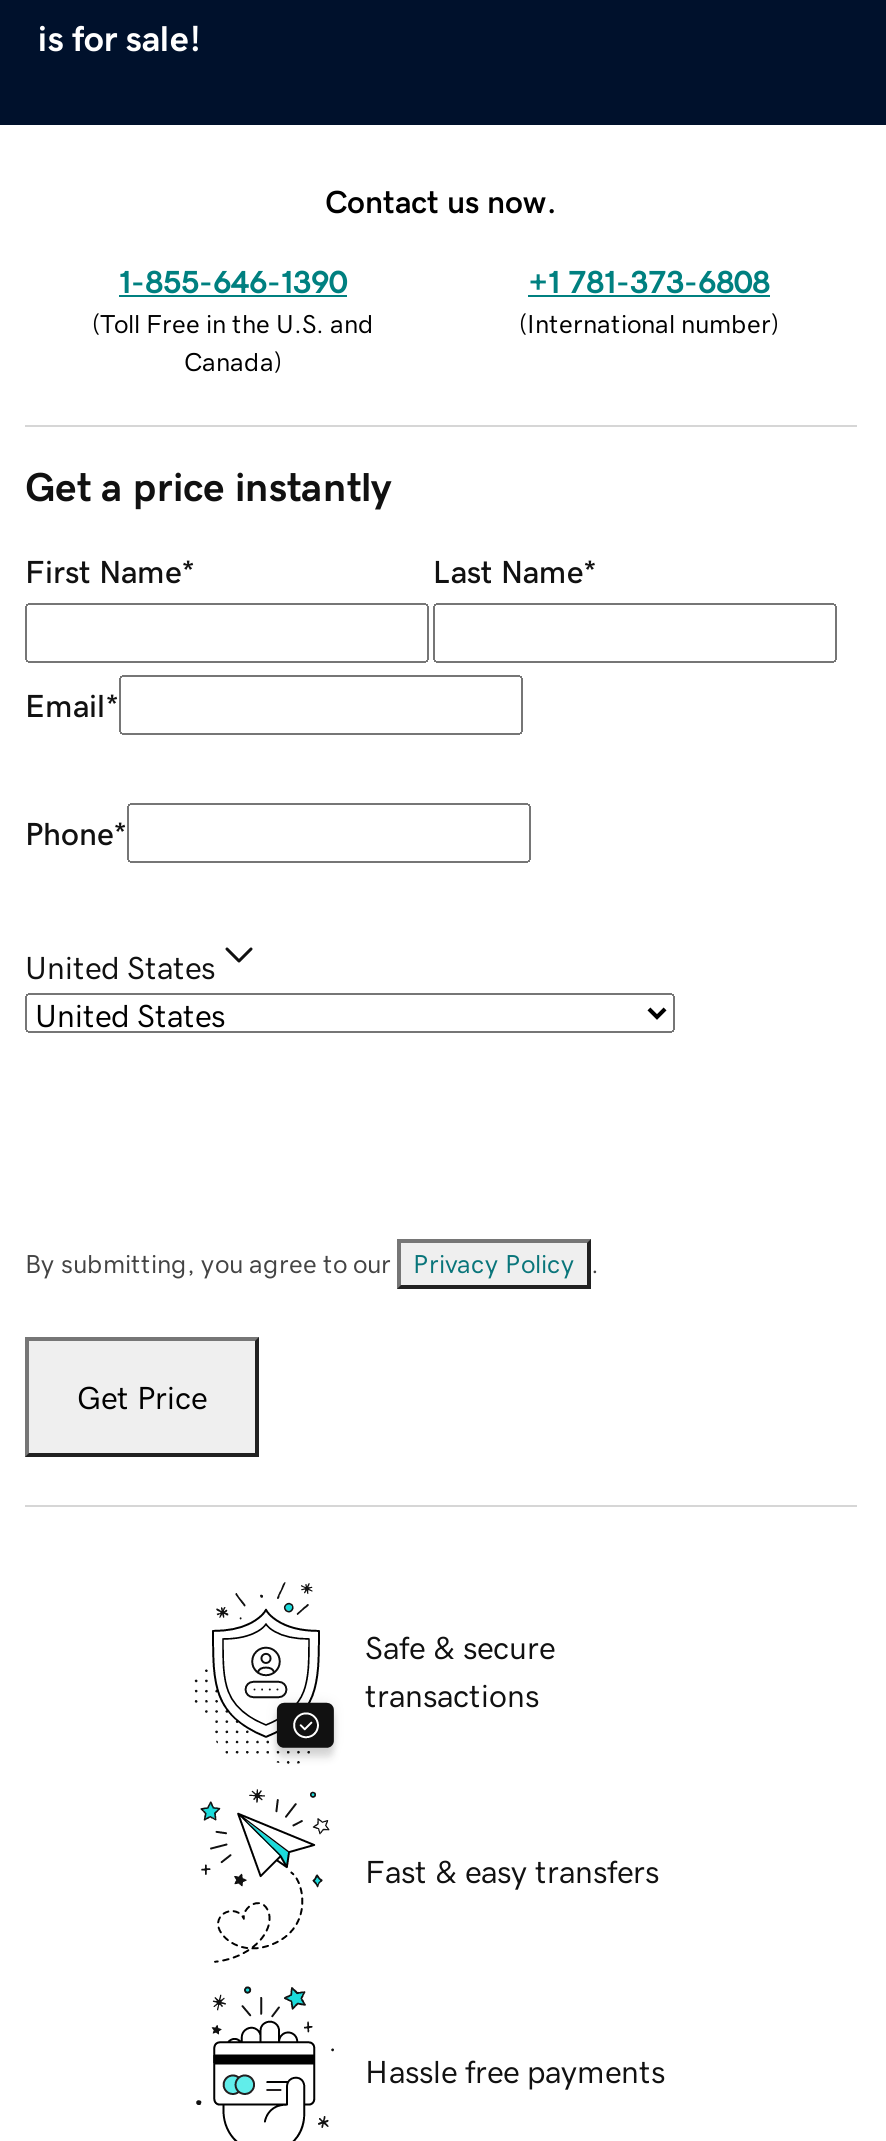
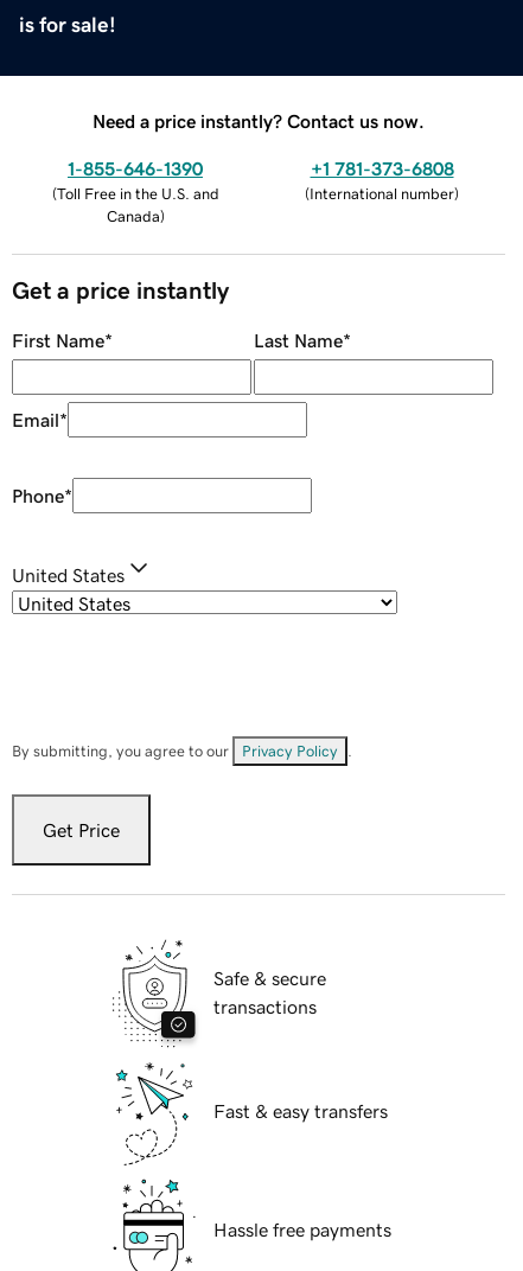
- Contact us now.
+ Need a price instantly? Contact us now.
